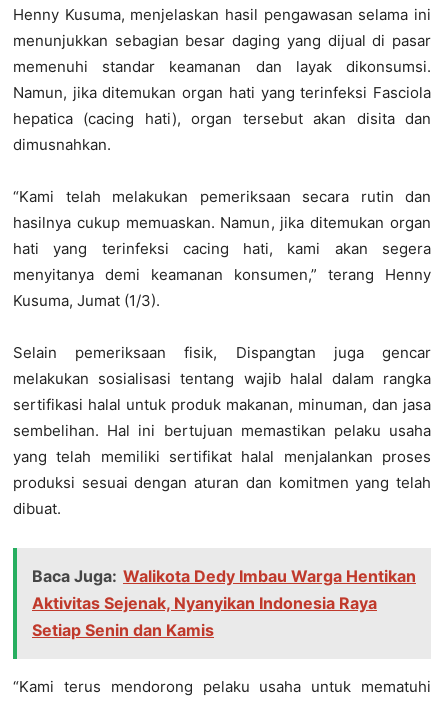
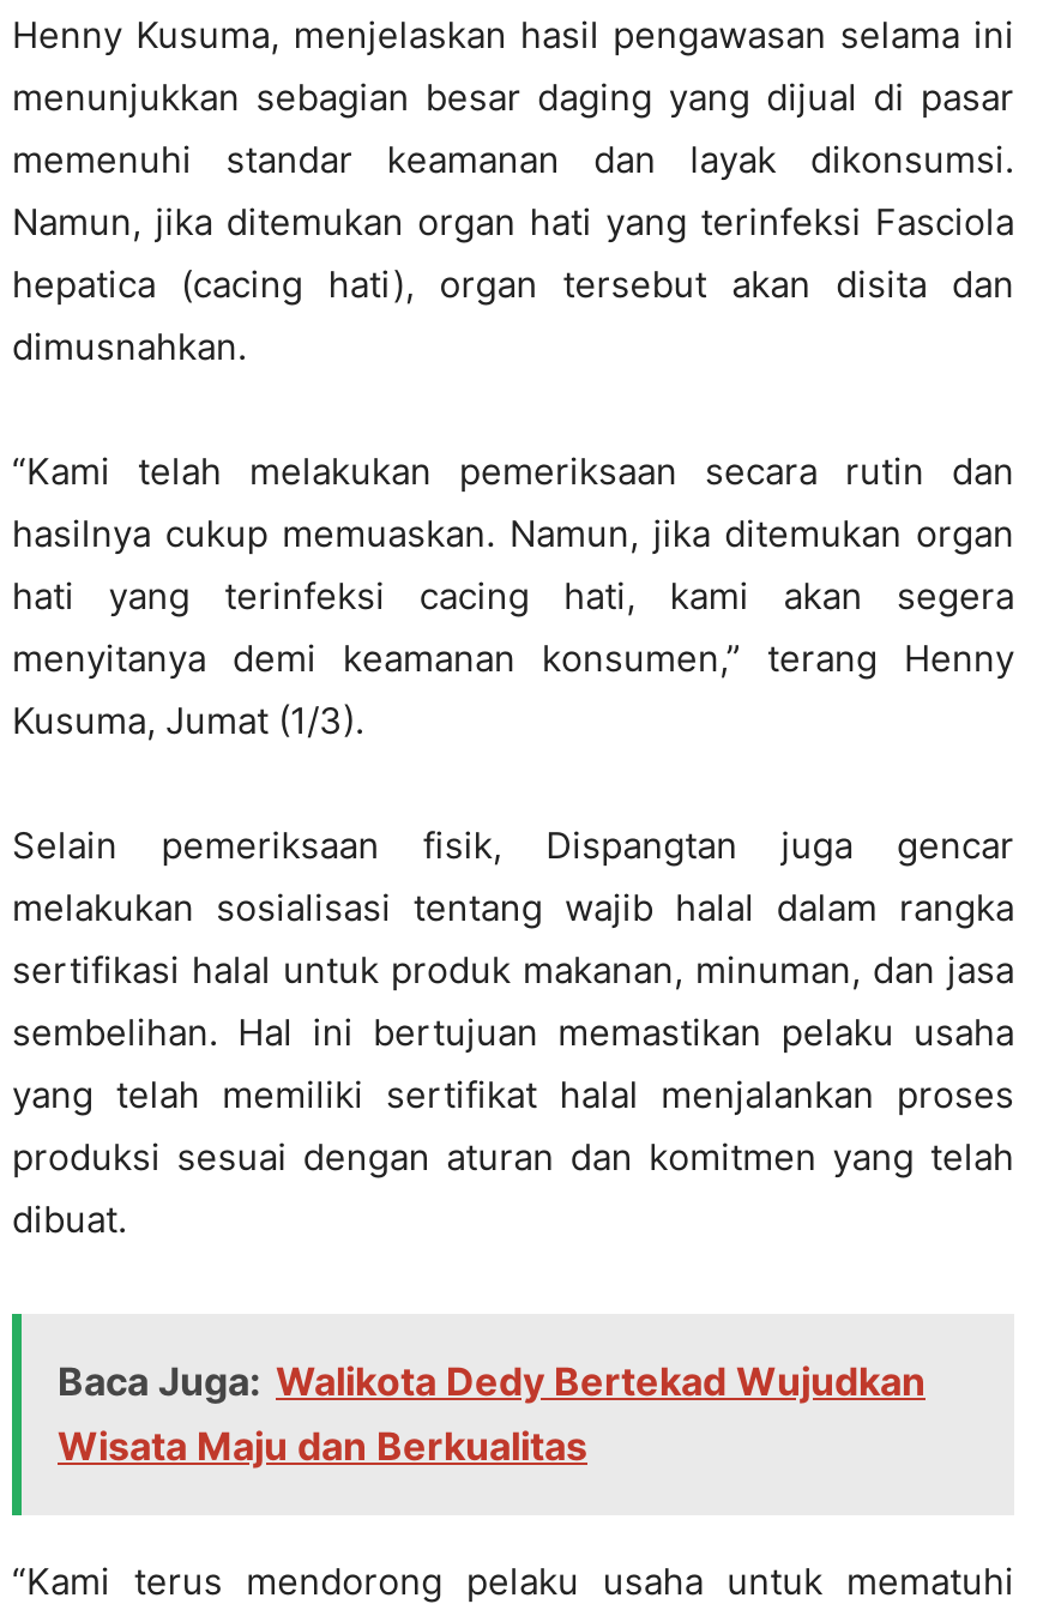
- Baca Juga: Walikota Dedy Imbau Warga Hentikan
- Aktivitas Sejenak, Nyanyikan Indonesia Raya
- Setiap Senin dan Kamis
+ Baca Juga: Walikota Dedy Bertekad Wujudkan
+ Wisata Maju dan Berkualitas
